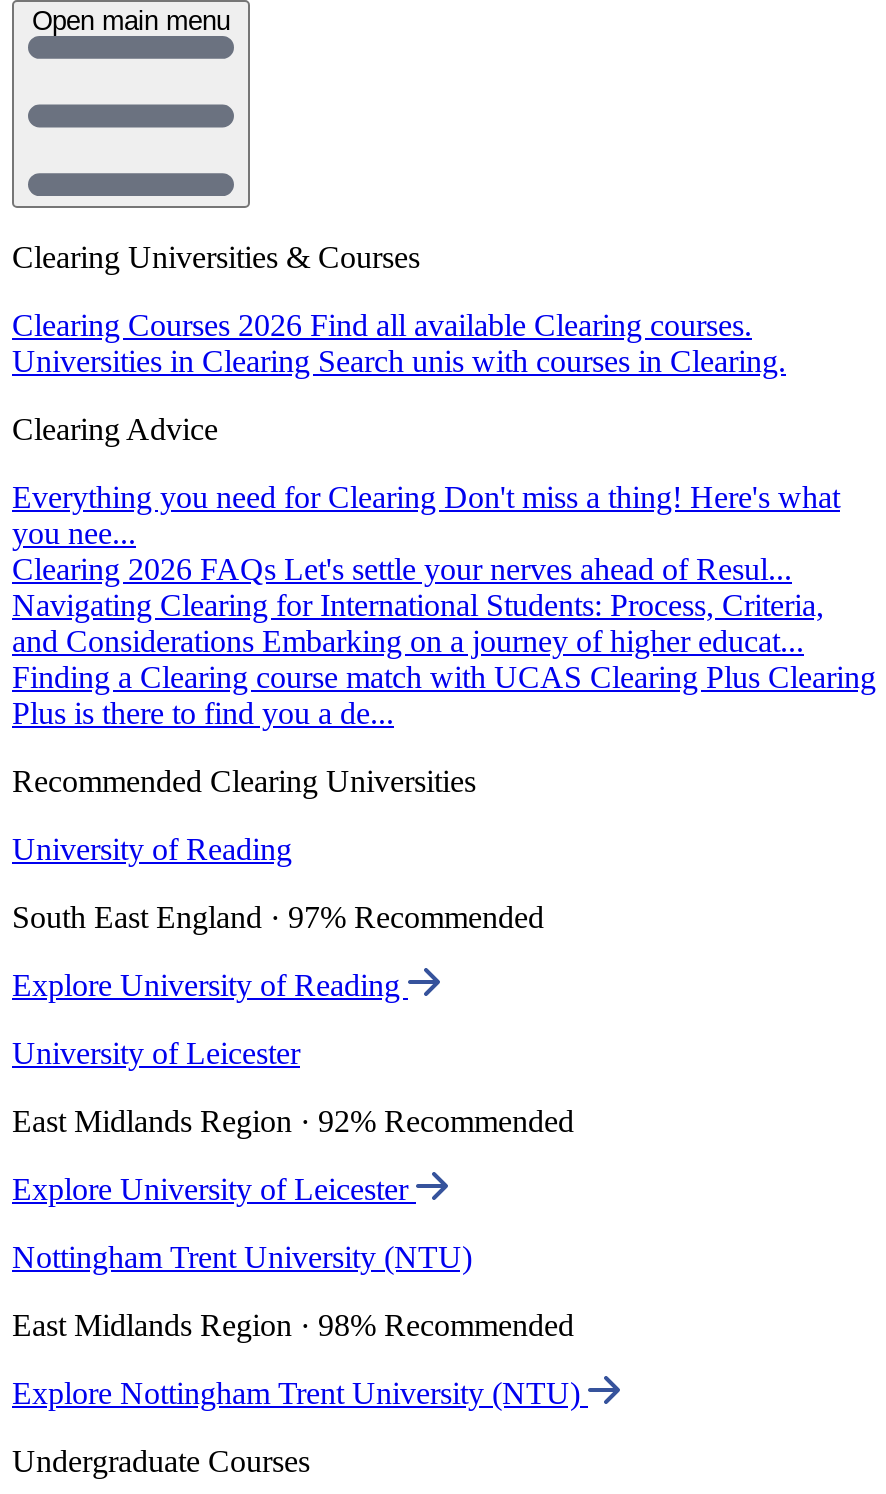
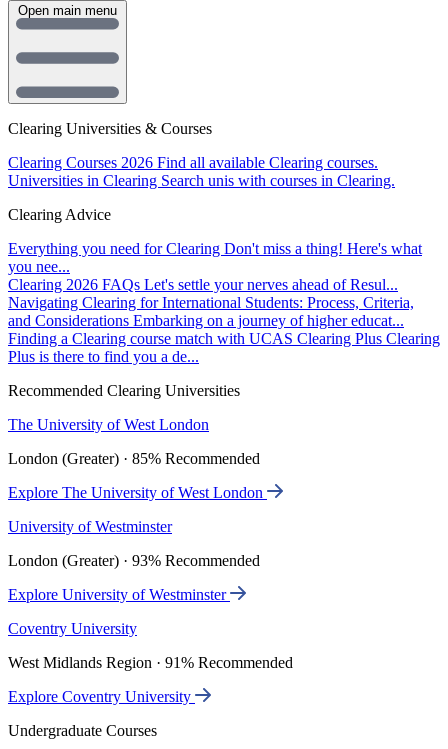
- University of Reading
+ The University of West London

- South East England · 97% Recommended
+ London (Greater) · 85% Recommended

- Explore University of Reading
+ Explore The University of West London

- University of Leicester
+ University of Westminster

- East Midlands Region · 92% Recommended
+ London (Greater) · 93% Recommended

- Explore University of Leicester
+ Explore University of Westminster

- Nottingham Trent University (NTU)
+ Coventry University

- East Midlands Region · 98% Recommended
+ West Midlands Region · 91% Recommended

- Explore Nottingham Trent University (NTU)
+ Explore Coventry University
